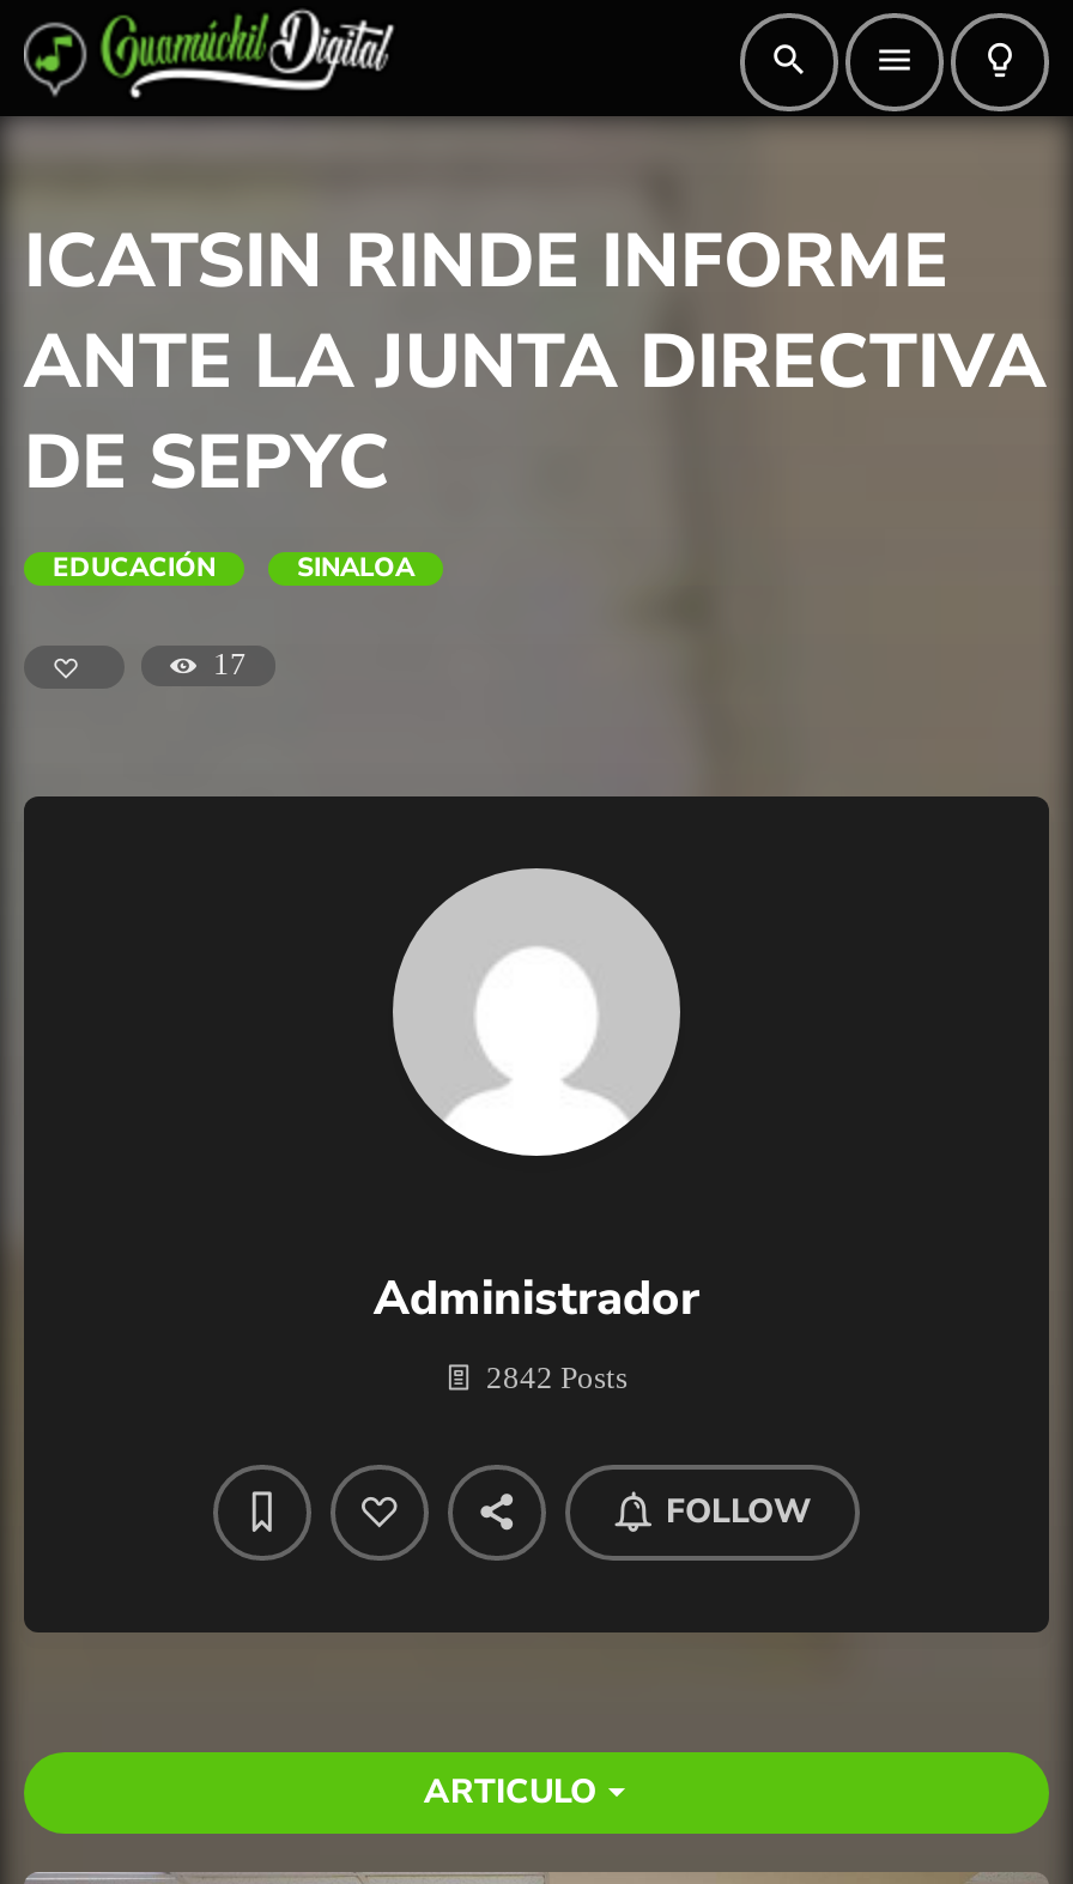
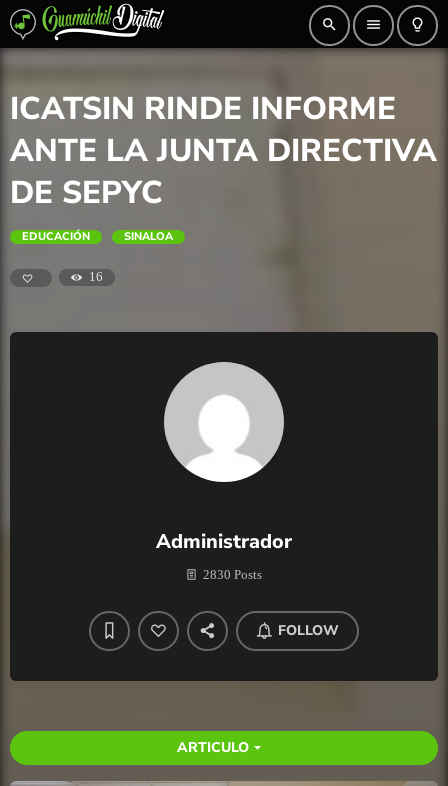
- 17
+ 16

- 2842 Posts
+ 2830 Posts
